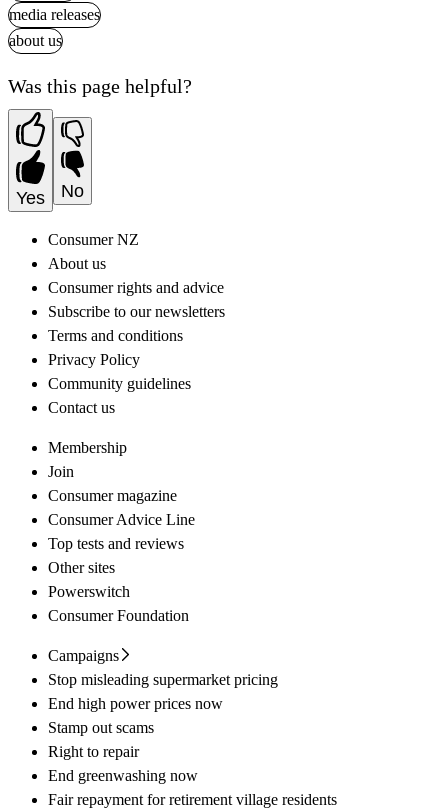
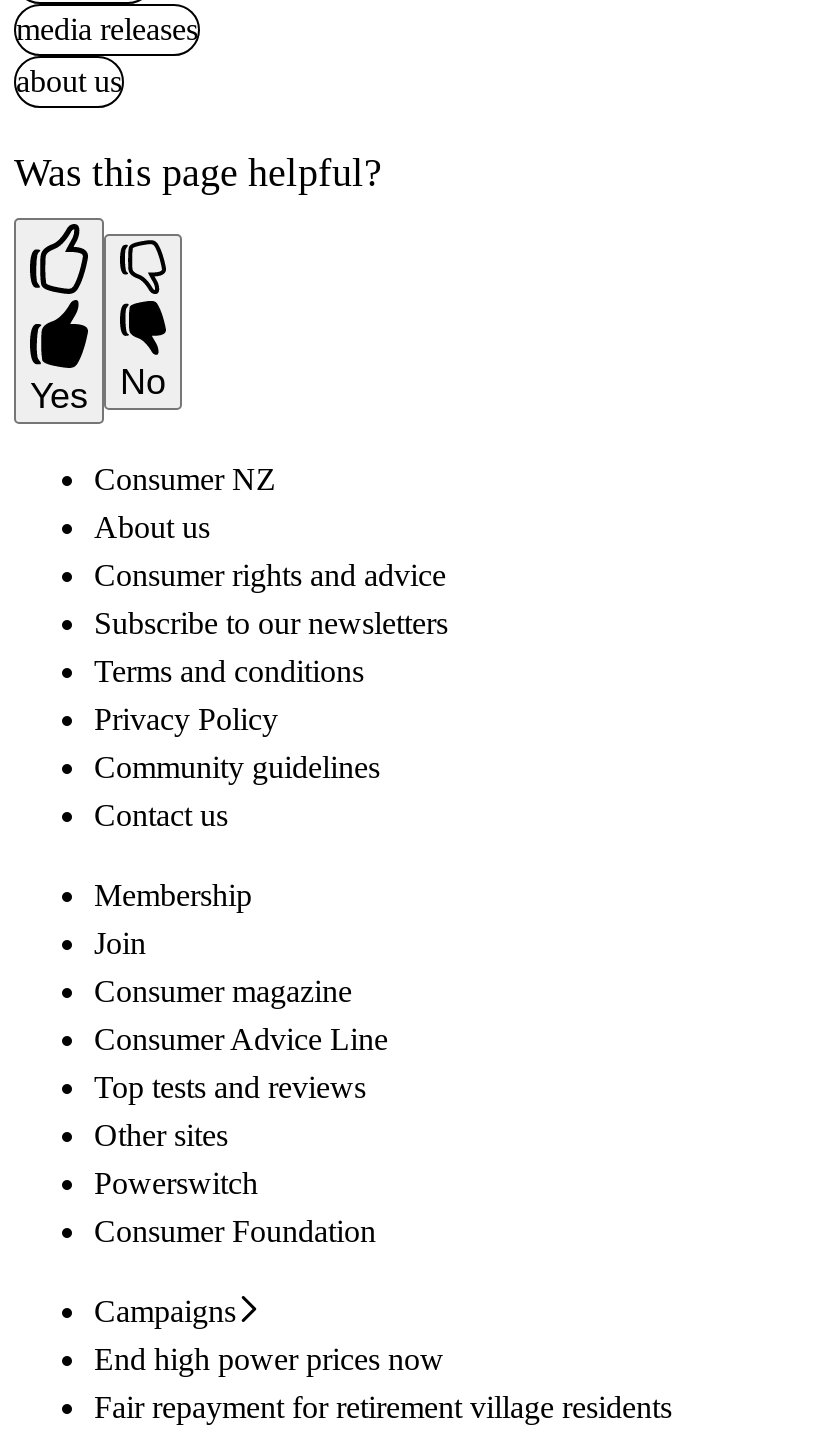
- Stop misleading supermarket pricing

- Stamp out scams
- Right to repair
- End greenwashing now
